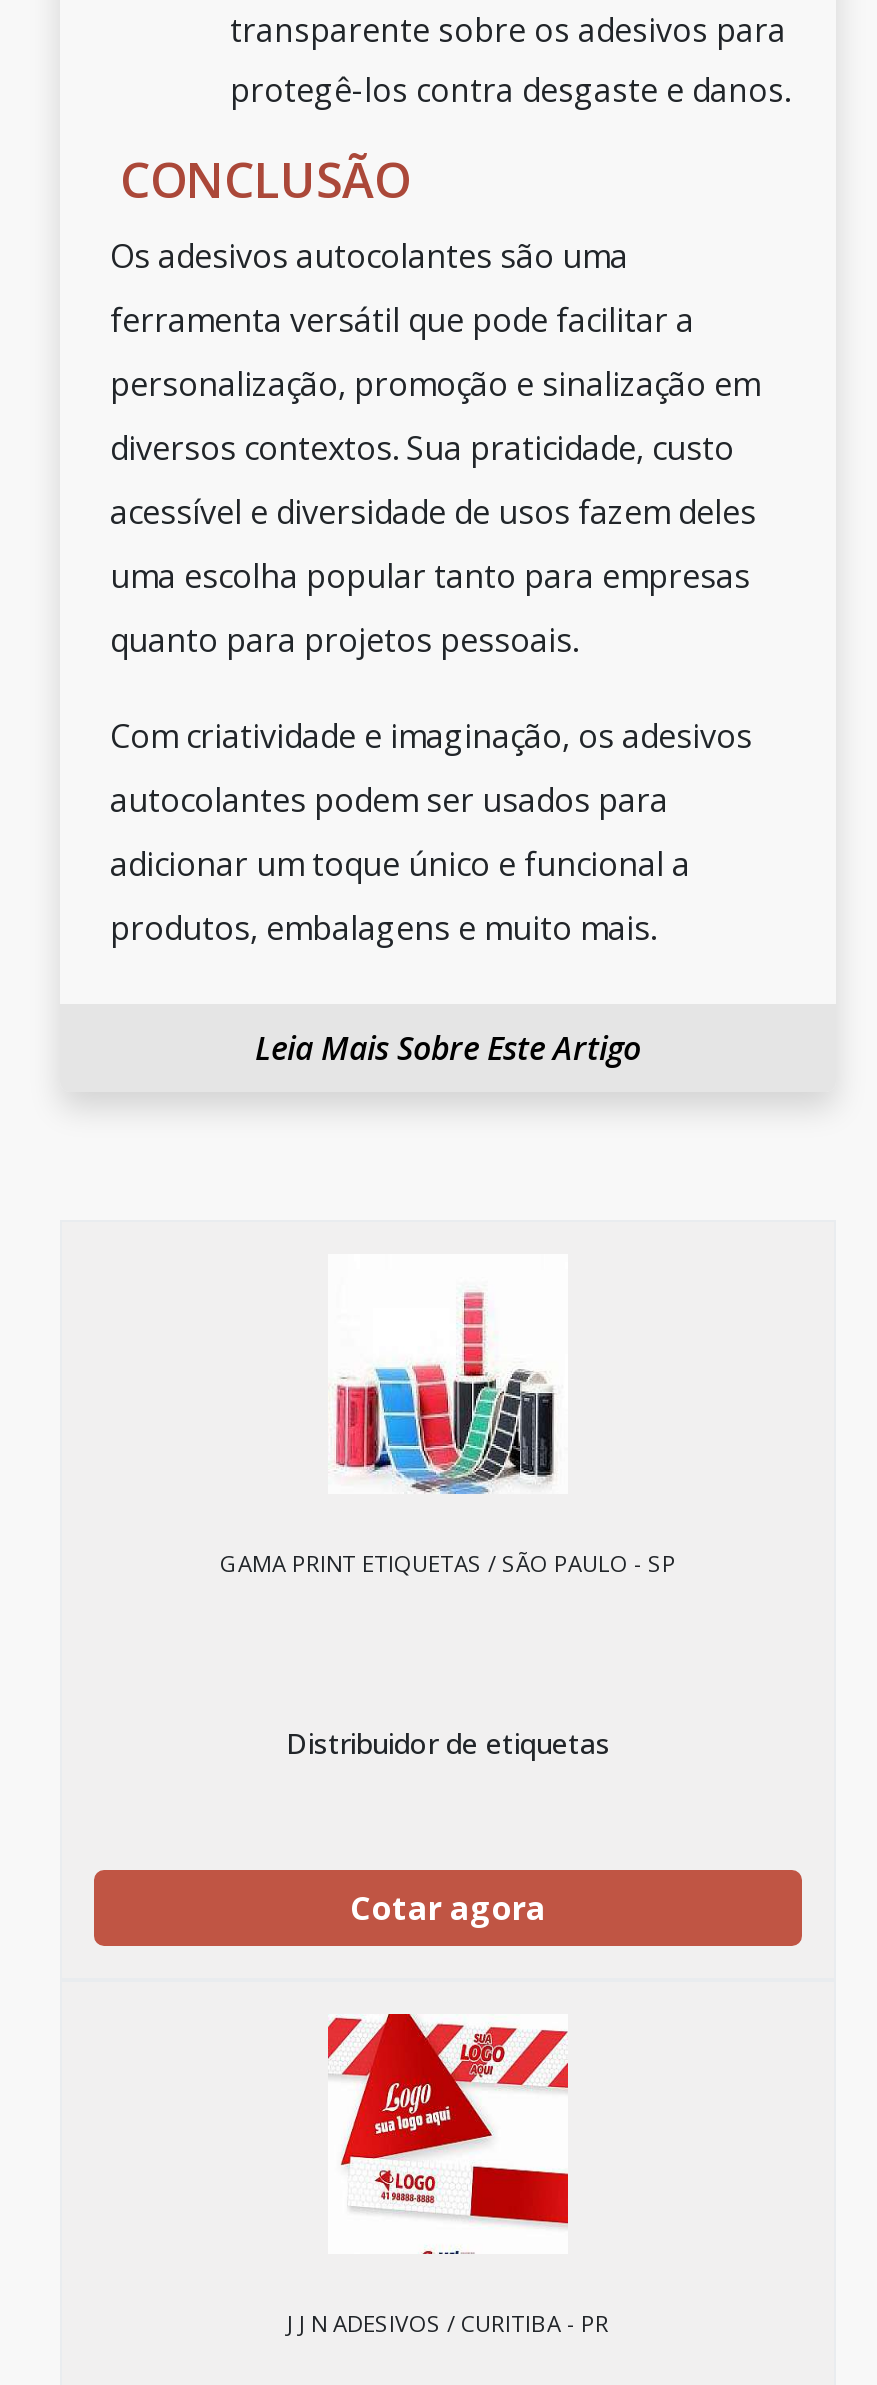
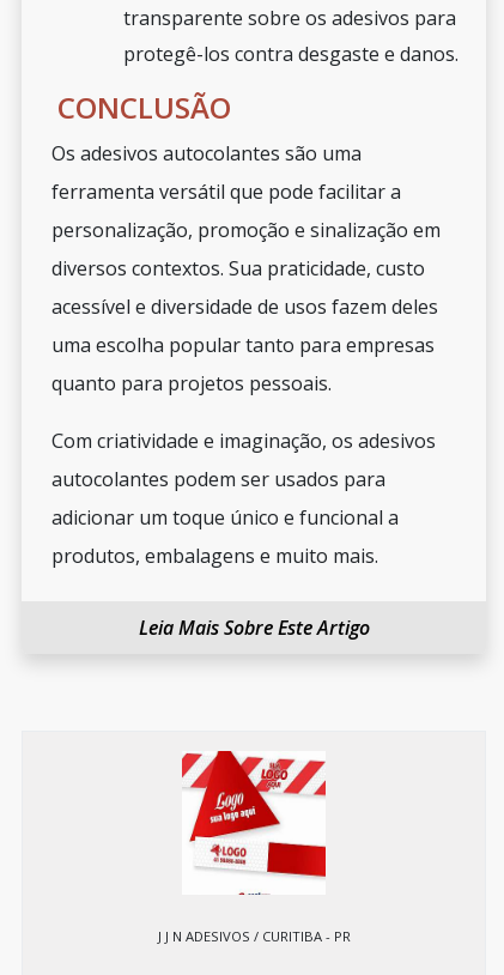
- [image]
- GAMA PRINT ETIQUETAS / SÃO PAULO - SP

- Distribuidor de etiquetas

- Cotar agora
